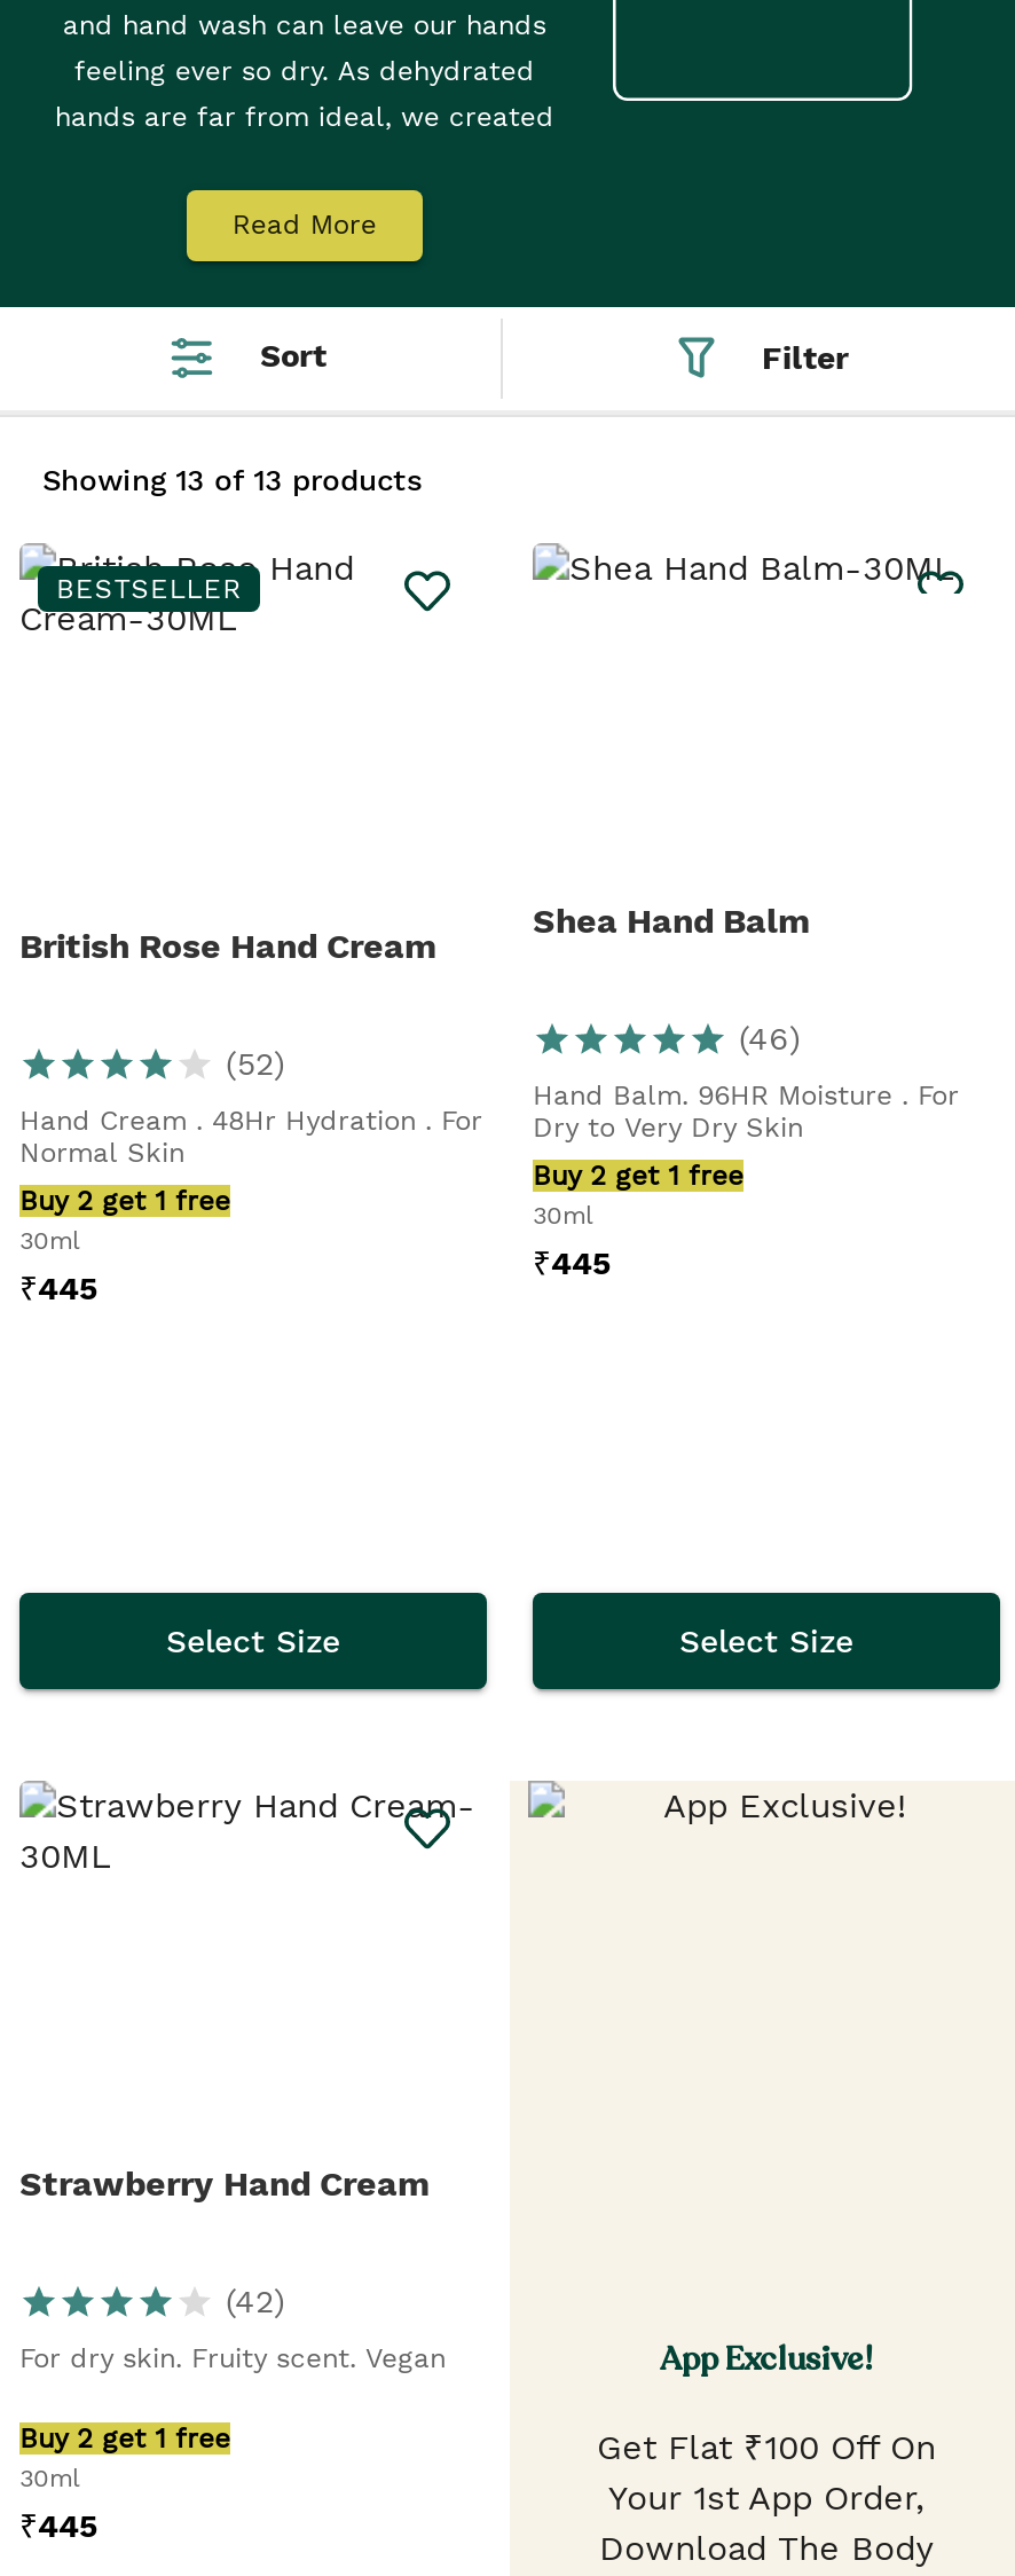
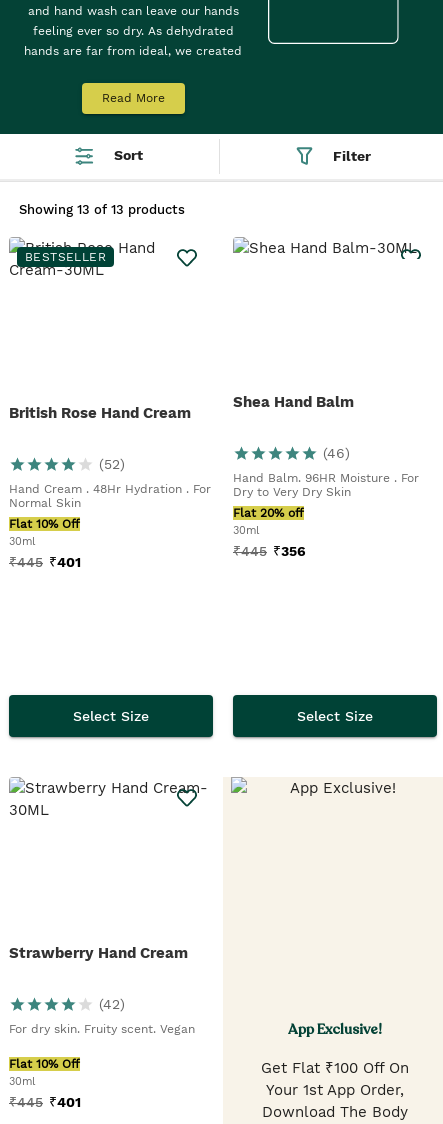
- Buy 2 get 1 free
+ Flat 20% off

- Buy 2 get 1 free
+ Flat 10% Off

- ₹445
+ ₹445 ₹356

- ₹445
+ ₹445 ₹401

- Buy 2 get 1 free
+ Flat 10% Off

- ₹445
+ ₹445 ₹401
